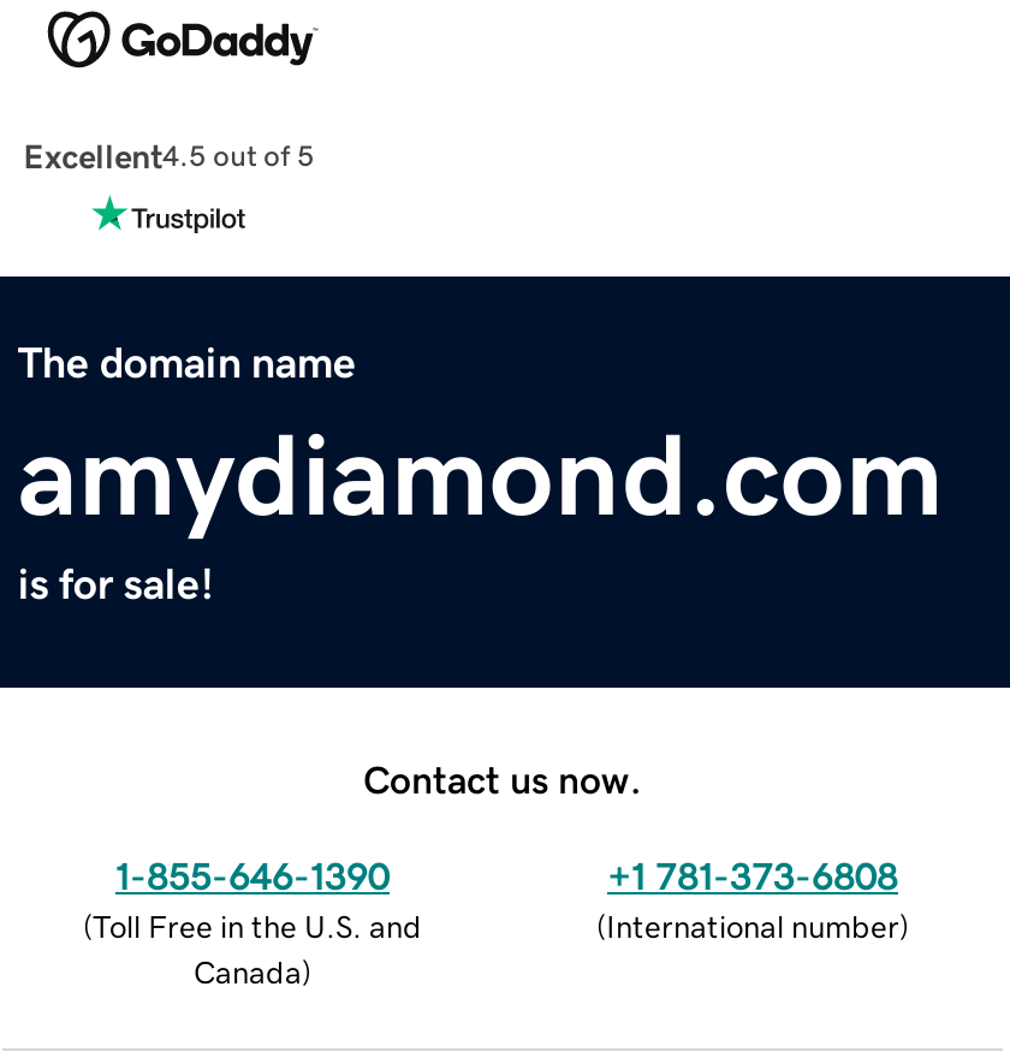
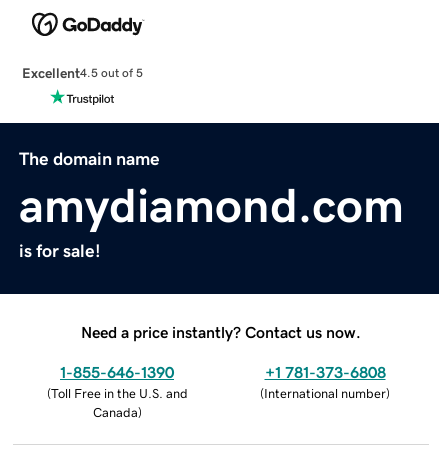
- Contact us now.
+ Need a price instantly? Contact us now.
